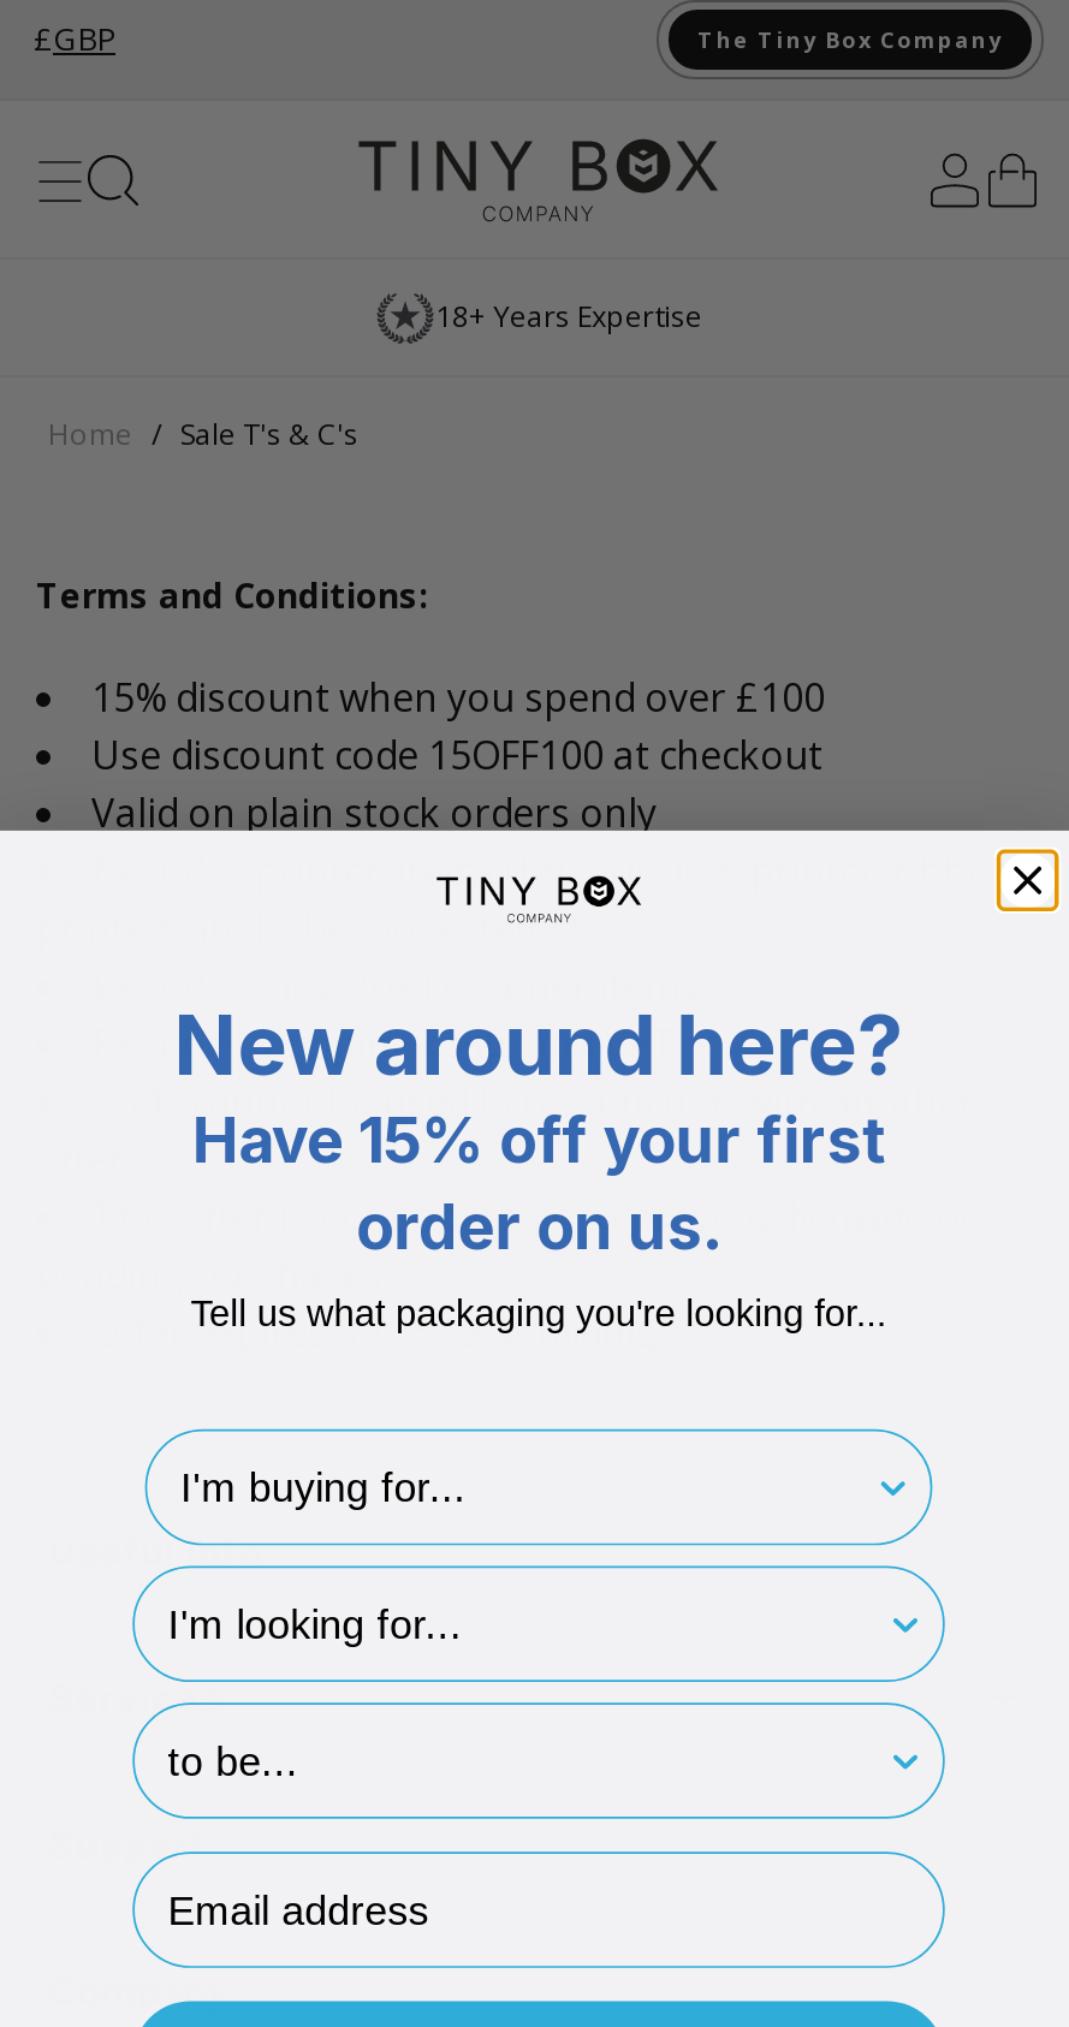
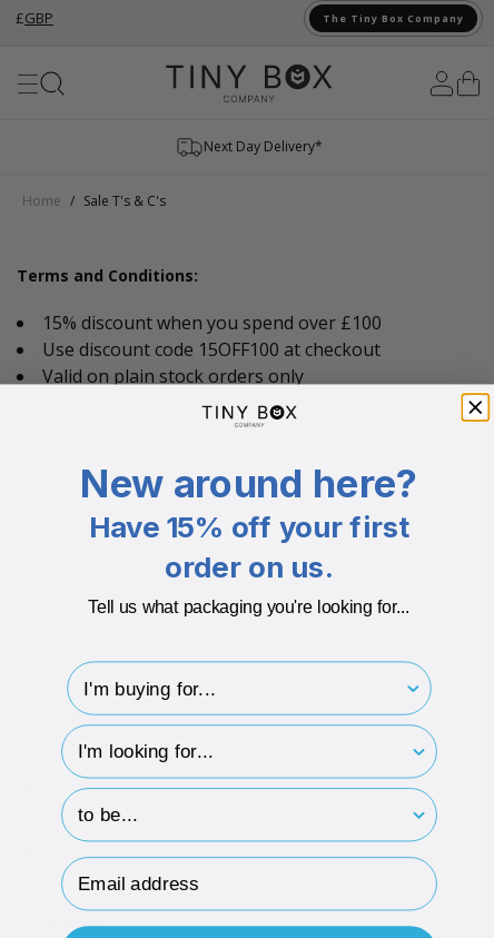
- 18+ Years Expertise
+ Next Day Delivery*
